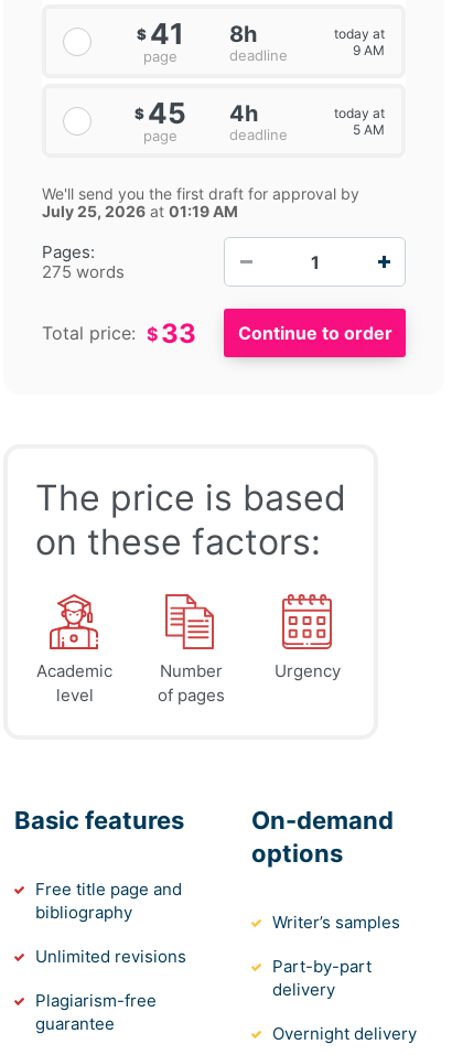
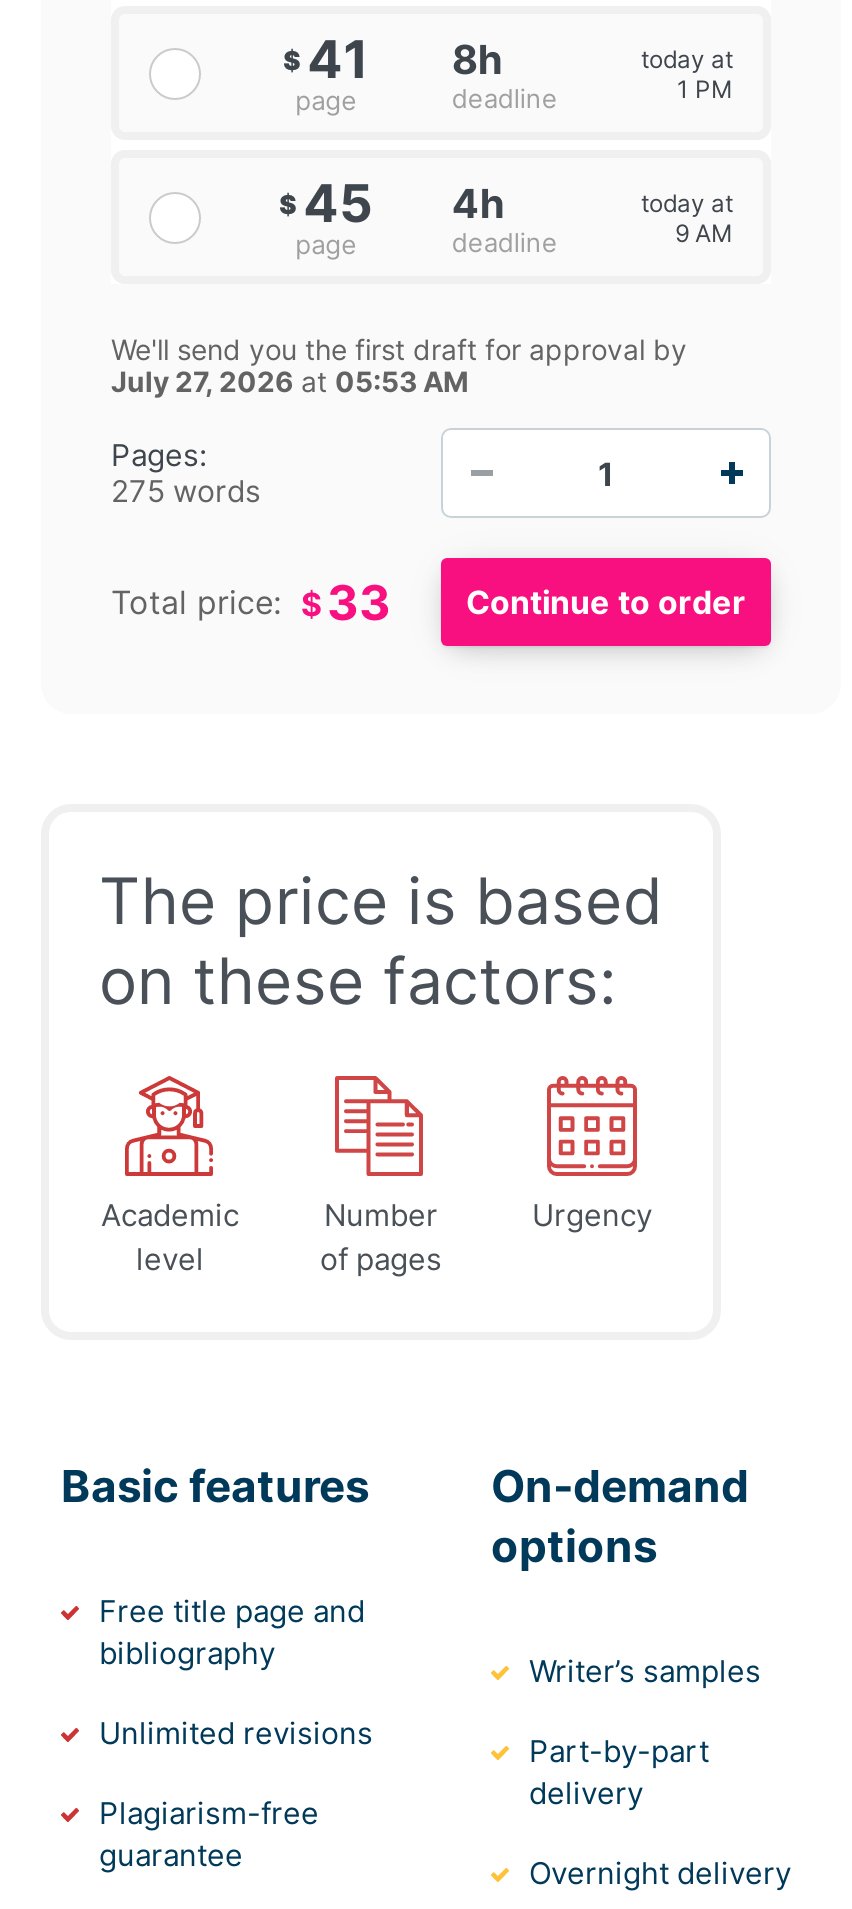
- 9 AM
+ 1 PM

- 5 AM
+ 9 AM

- July 25, 2026 at 01:19 AM
+ July 27, 2026 at 05:53 AM
